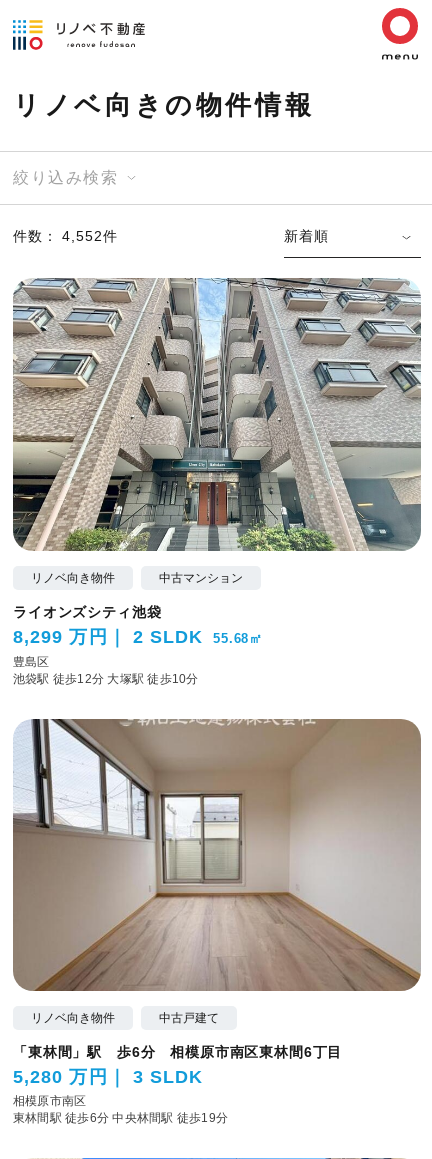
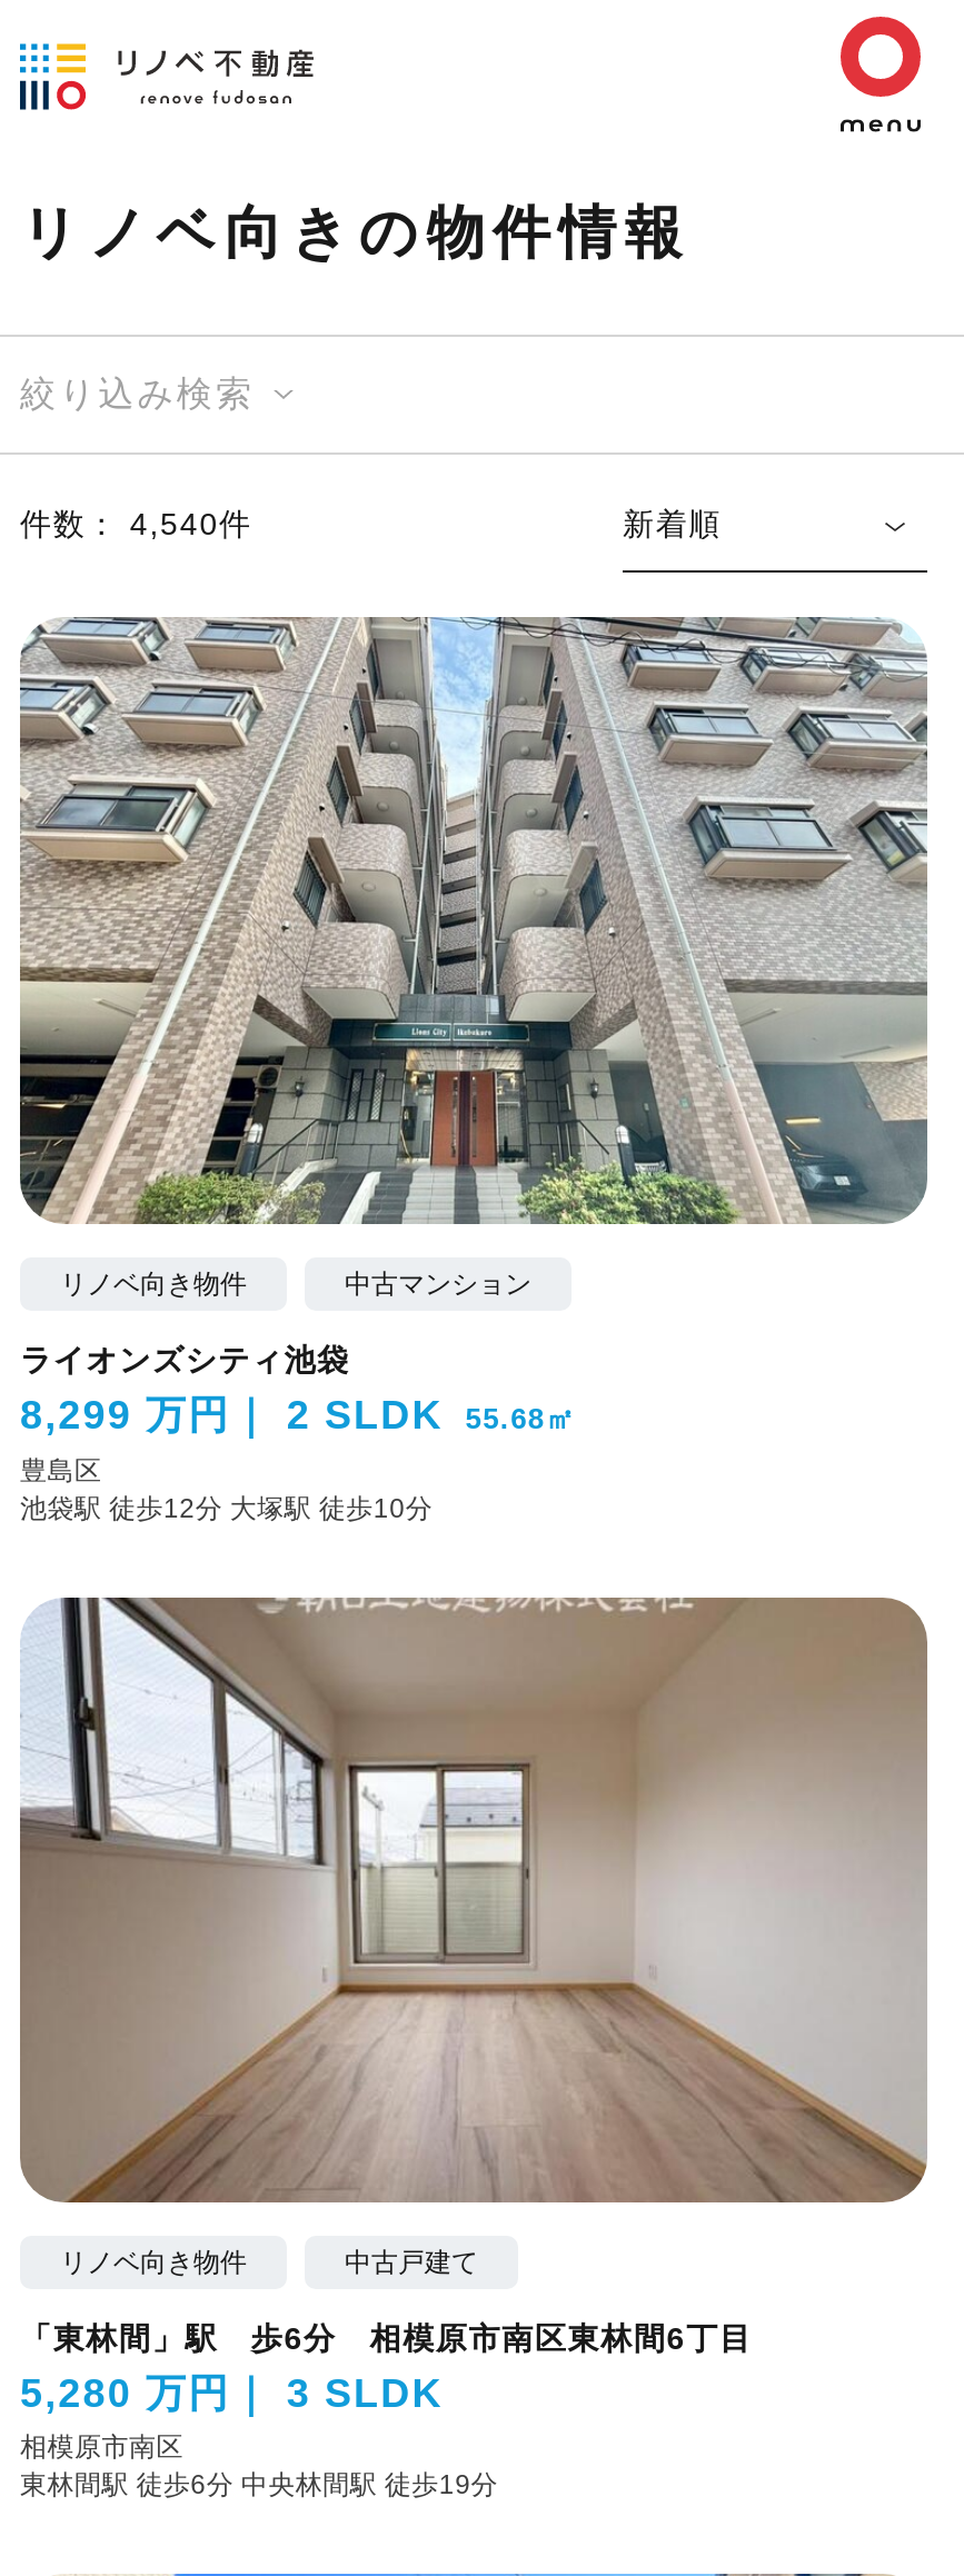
- 件数： 4,552件
+ 件数： 4,540件
